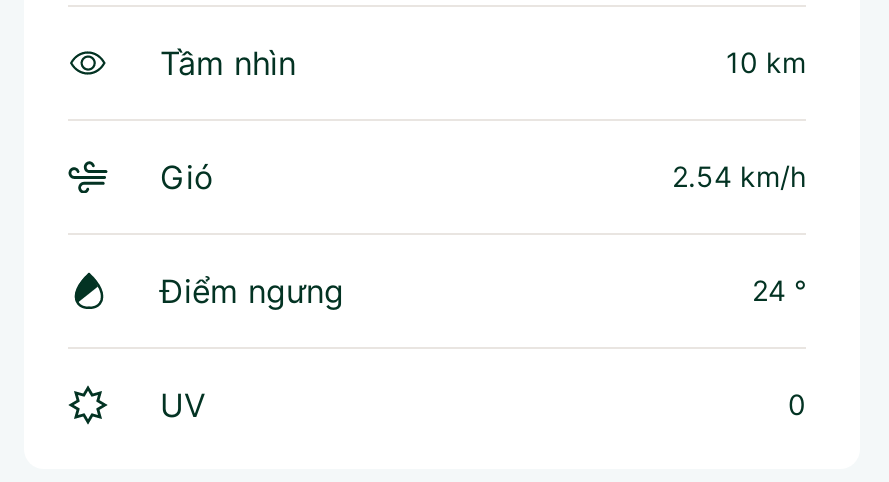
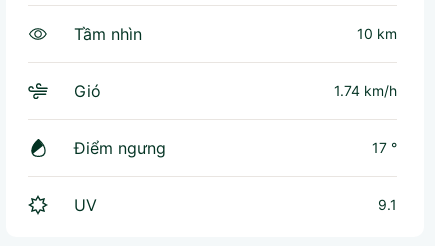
- 2.54 km/h
+ 1.74 km/h

- 24 °
+ 17 °

- 0
+ 9.1
